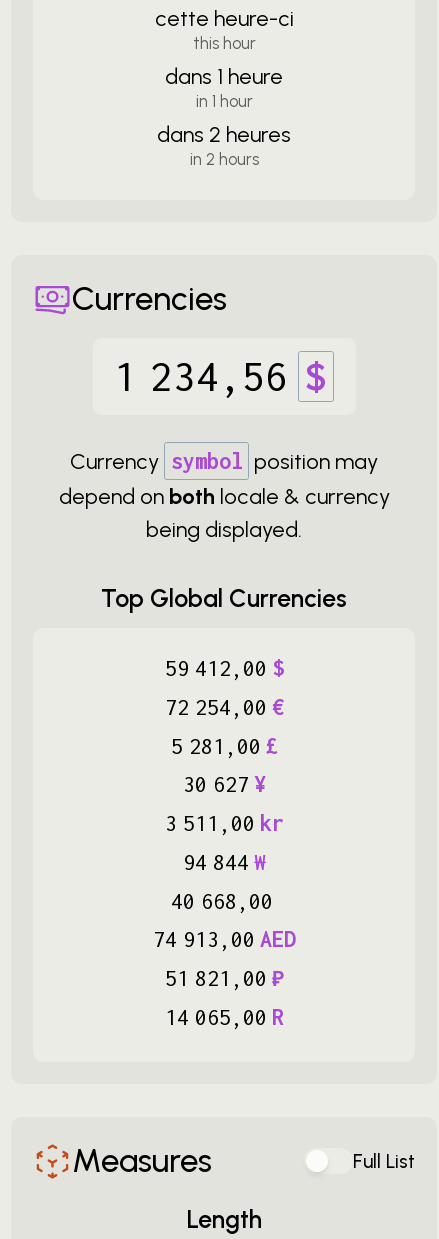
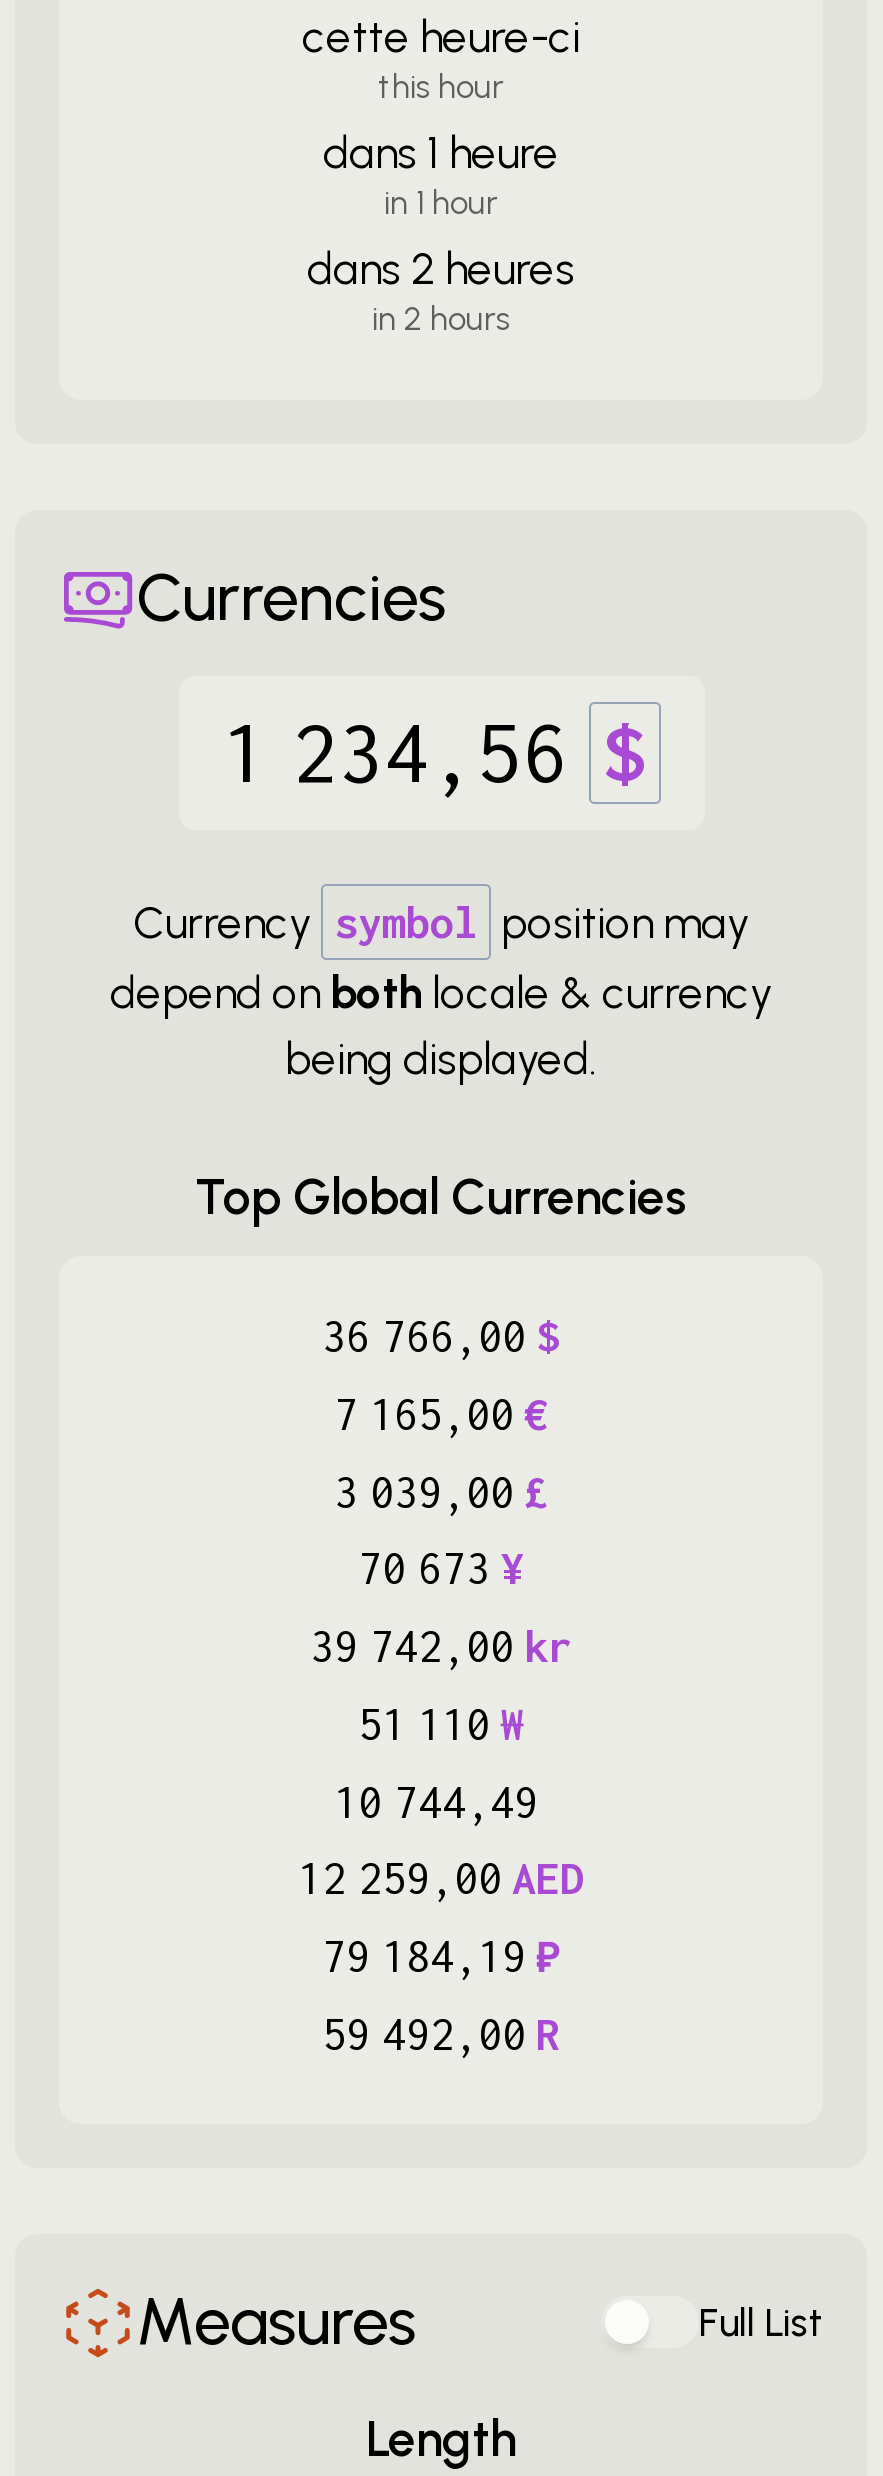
- 59 412, 00 $
+ 36 766, 00 $

- 72 254, 00 €
+ 7 165, 00 €

- 5 281, 00 £
+ 3 039, 00 £

- 30 627 ¥
+ 70 673 ¥

- 3 511, 00 kr
+ 39 742, 00 kr

- 94 844 ₩
+ 51 110 ₩

- 40 668, 00
+ 10 744, 49

- 74 913, 00 AED
+ 12 259, 00 AED

- 51 821, 00 ₽
+ 79 184, 19 ₽

- 14 065, 00 R
+ 59 492, 00 R
